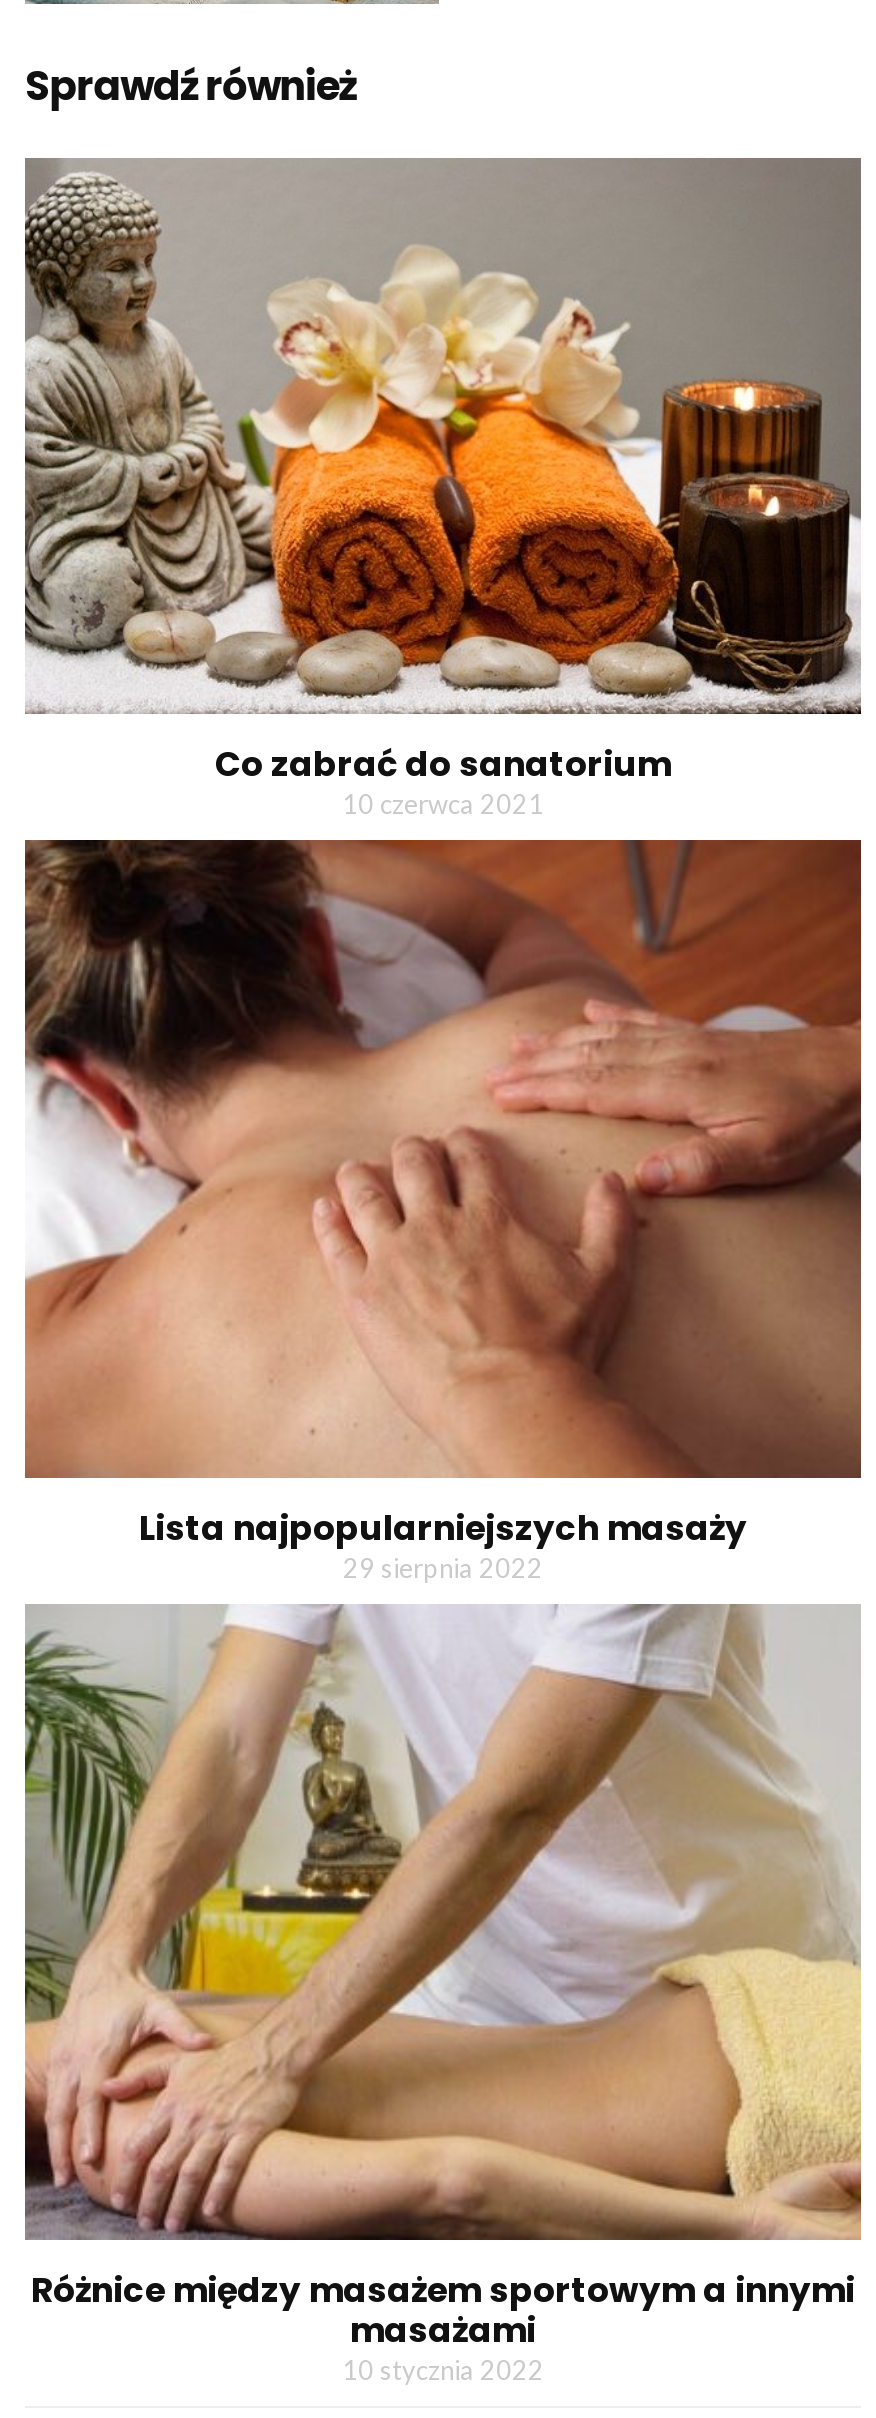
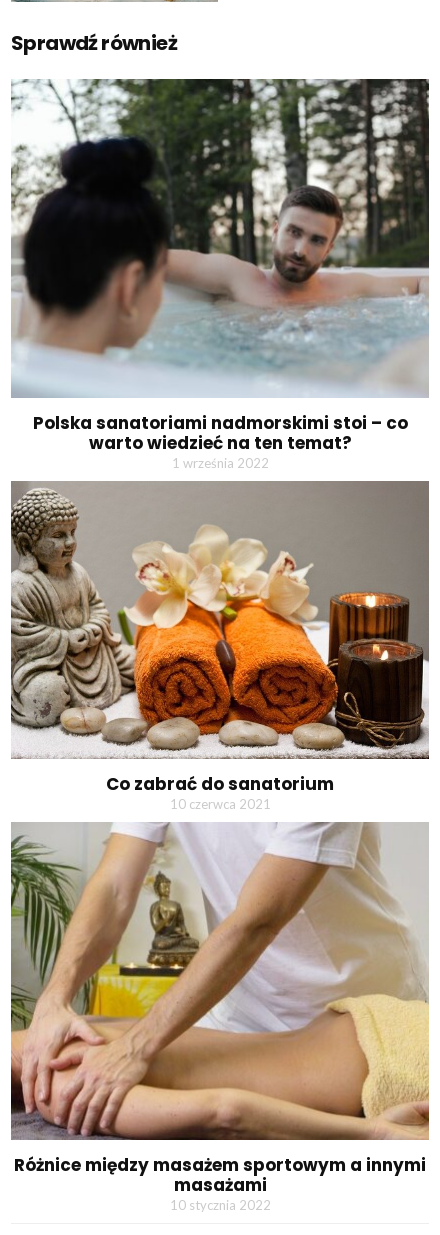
+ [image]
+ Polska sanatoriami nadmorskimi stoi – co
+ warto wiedzieć na ten temat?
+ 1 września 2022

moved down: [image] | Co zabrać do sanatorium | 10 czerwca 2021

- [image]
- Lista najpopularniejszych masaży
- 29 sierpnia 2022
